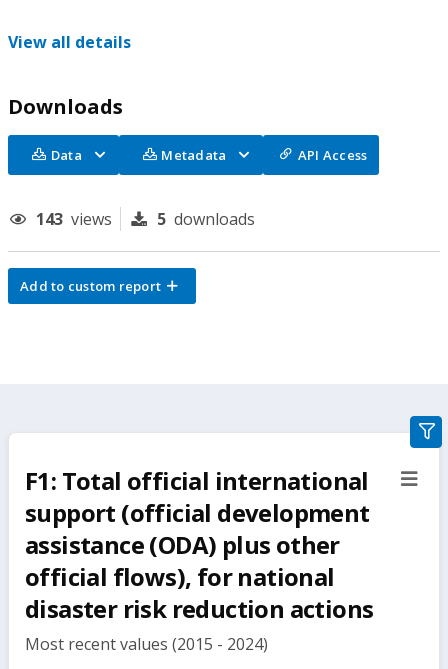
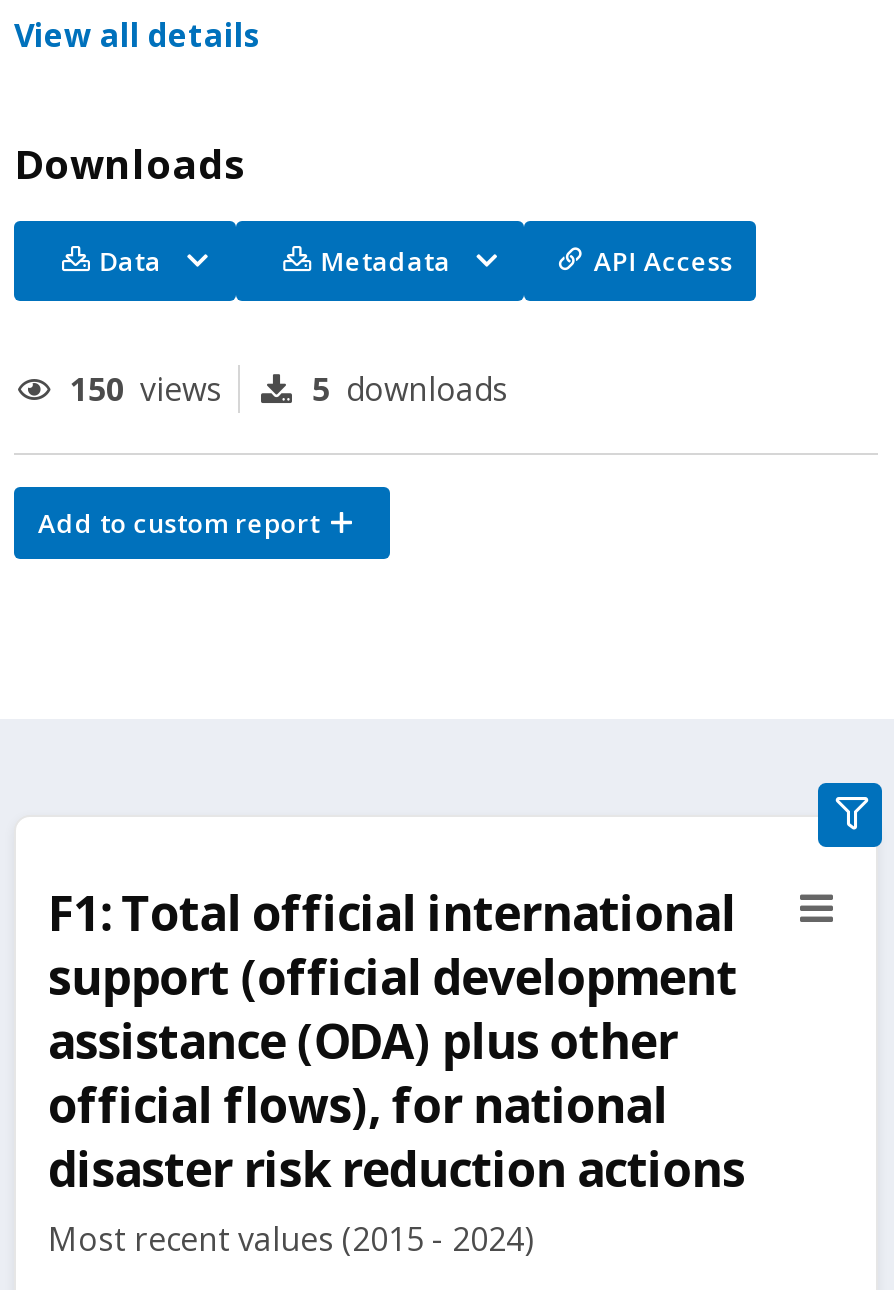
- 143 views
+ 150 views
